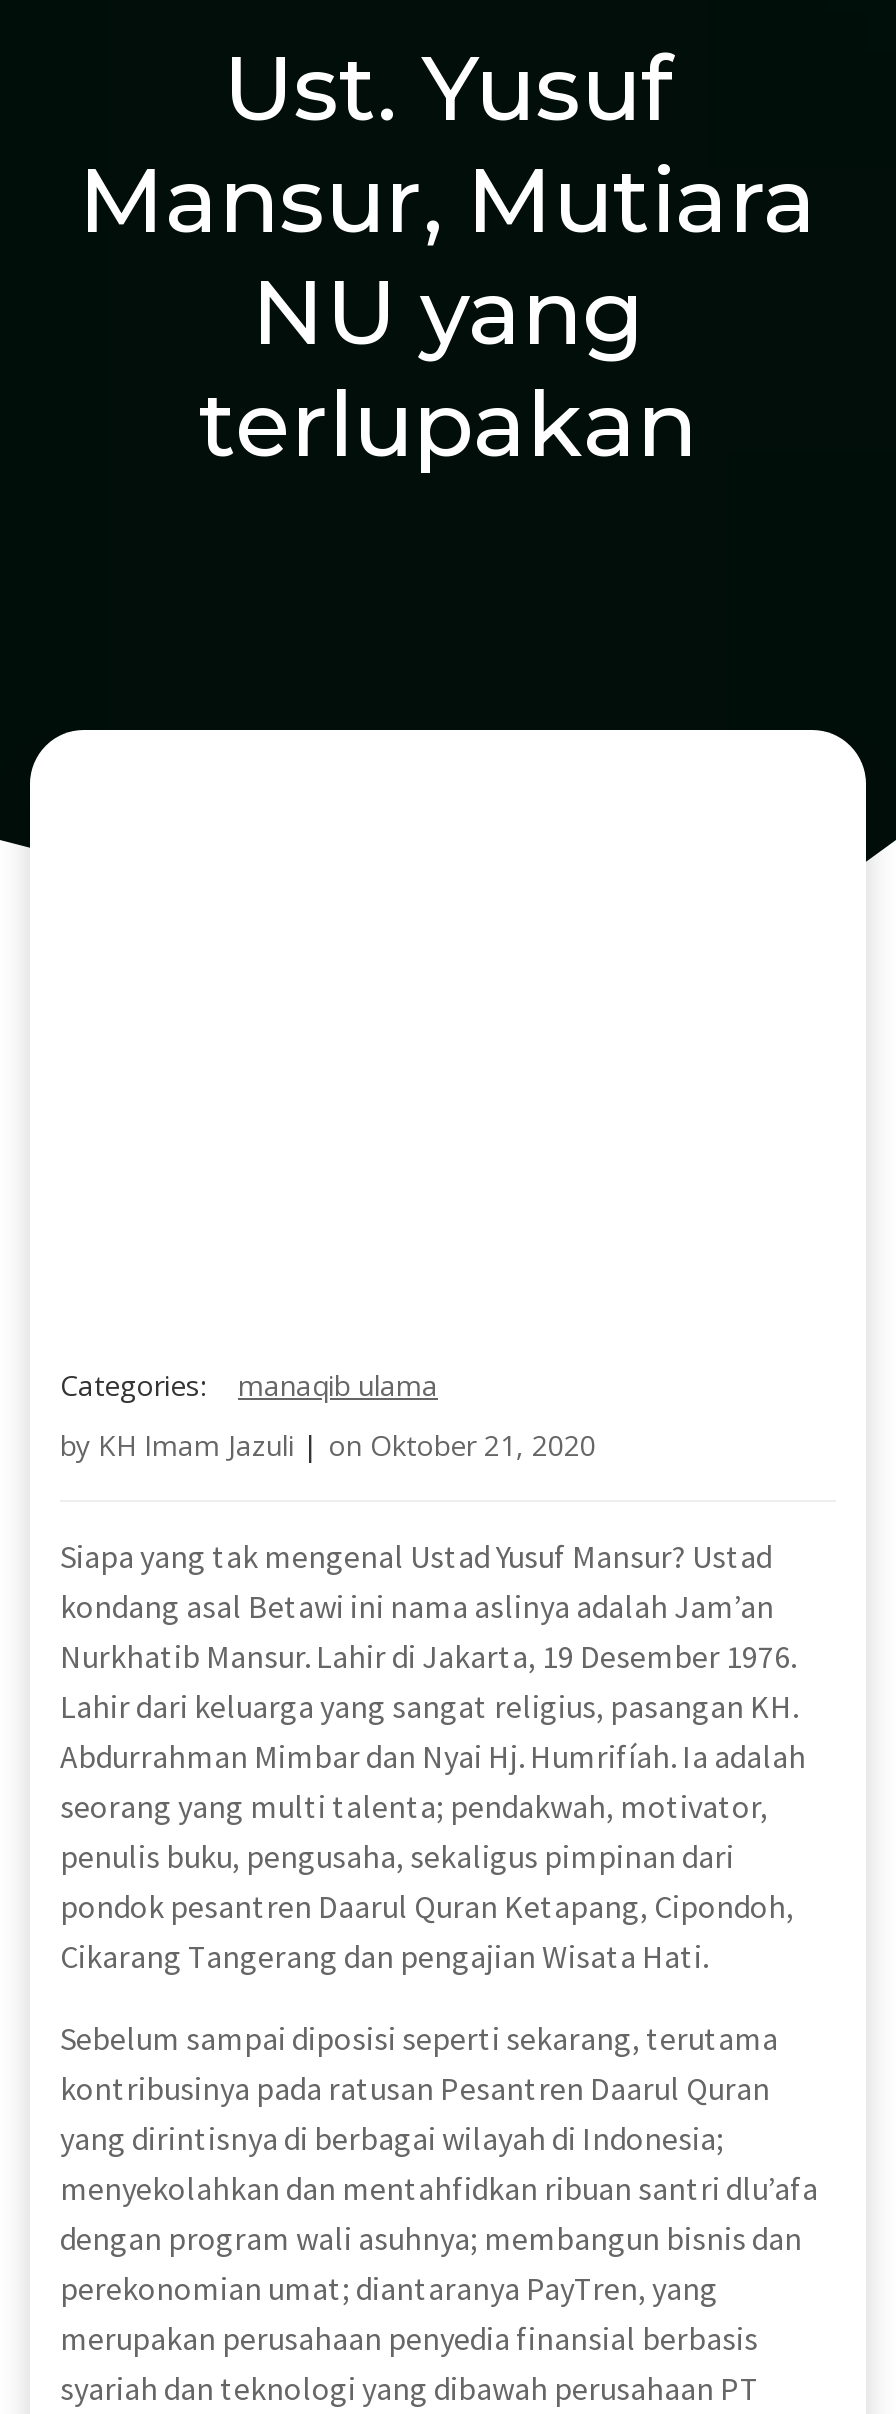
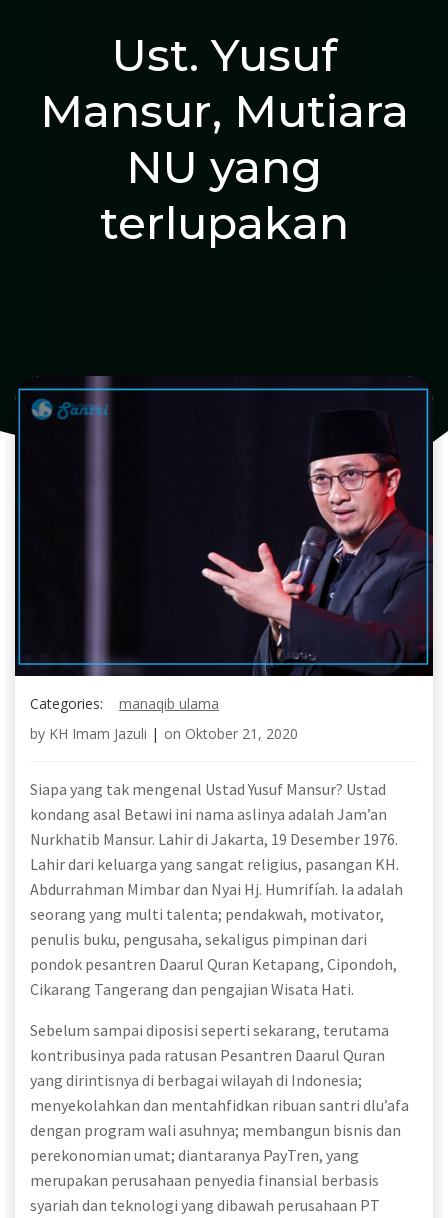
+ [image]
